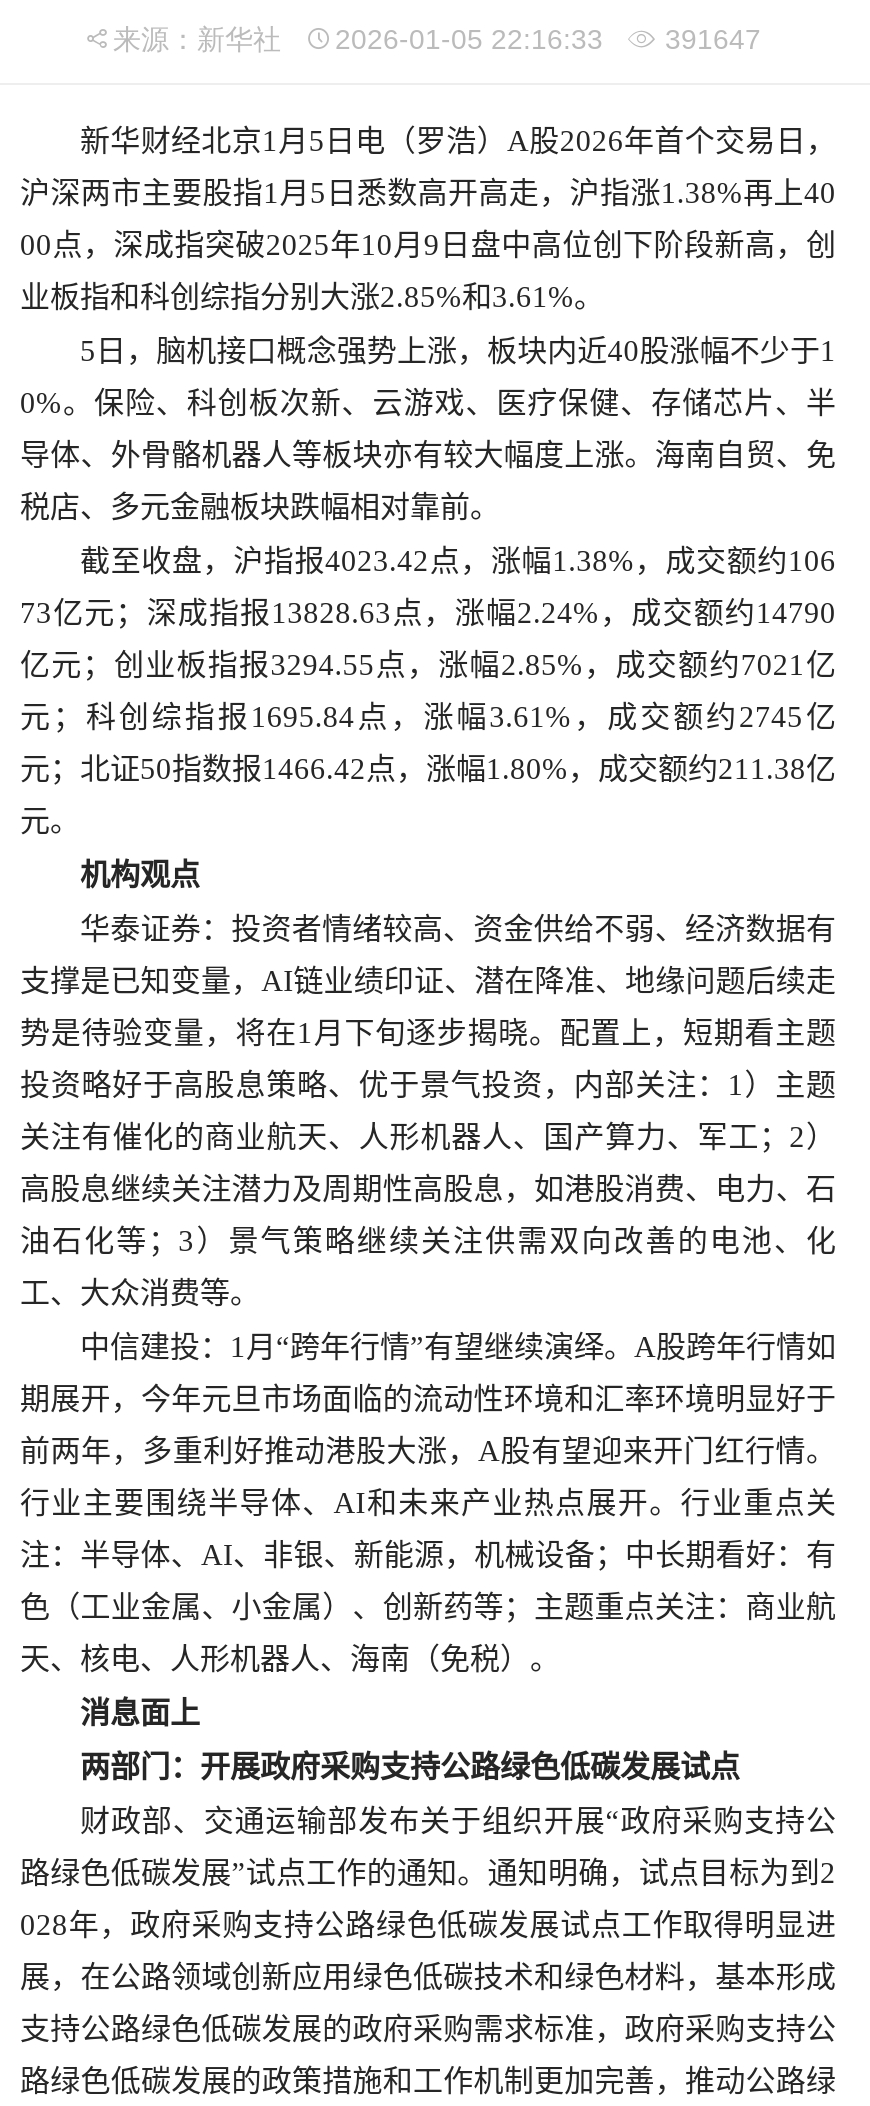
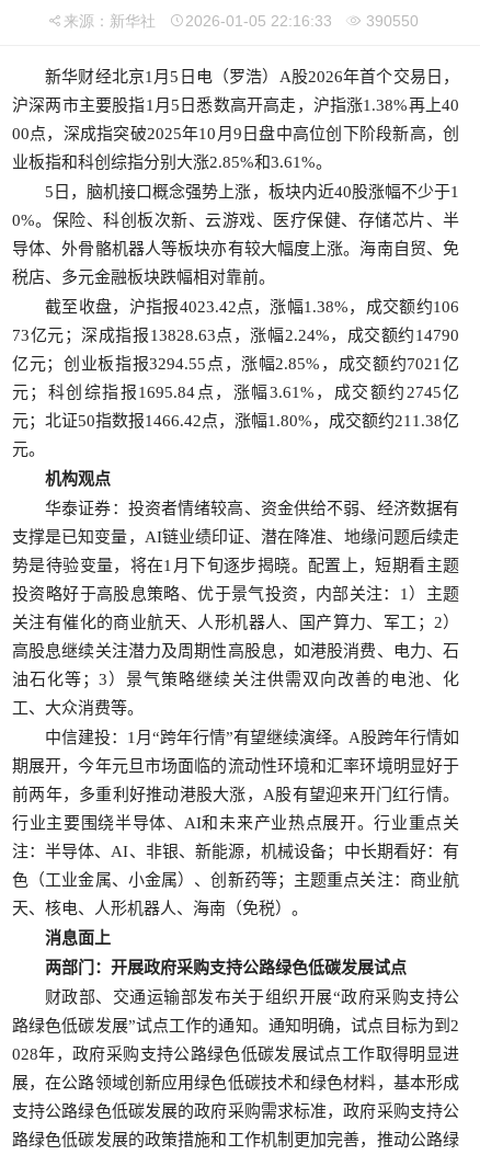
- 来源：新华社 2026-01-05 22:16:33 391647
+ 来源：新华社 2026-01-05 22:16:33 390550
